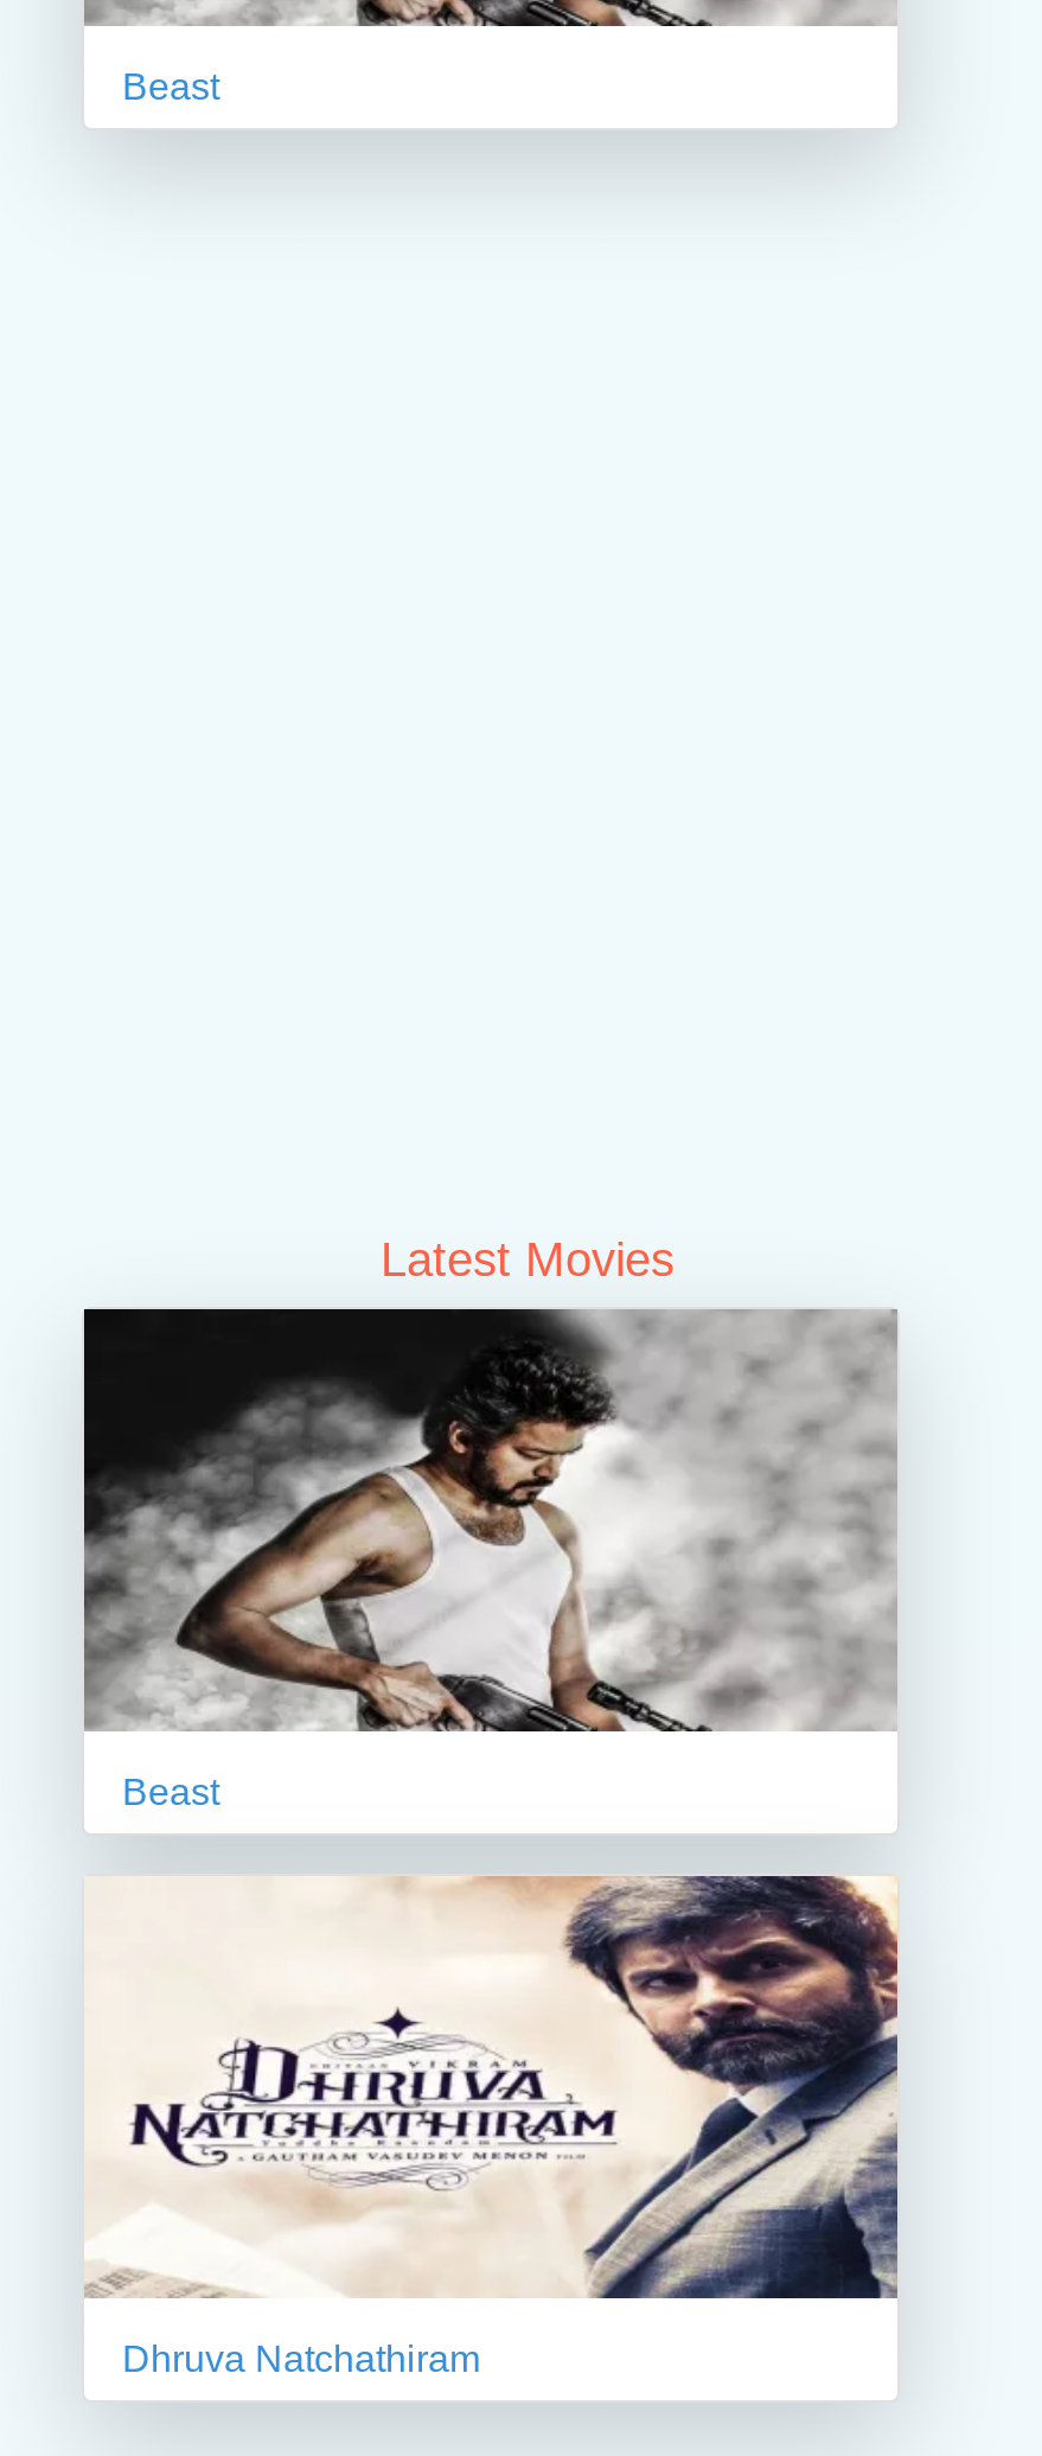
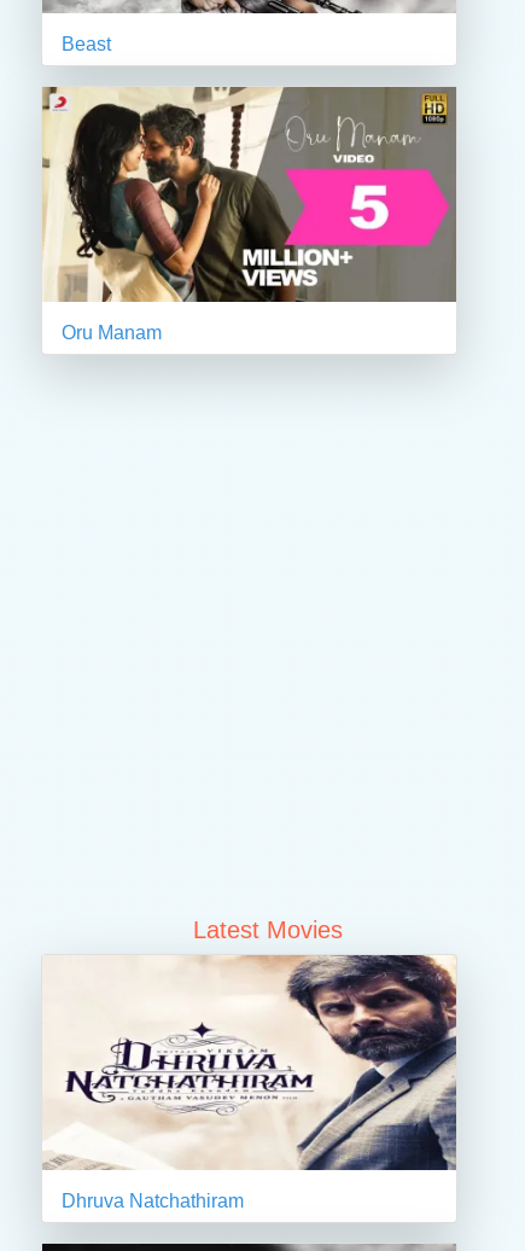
+ [image]
+ Oru Manam

moved down: Latest Movies

- [image]
- Beast
